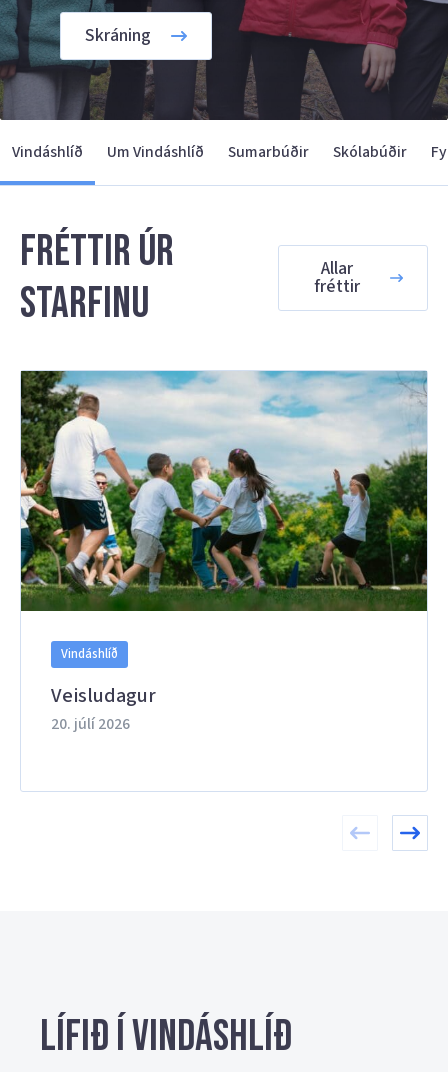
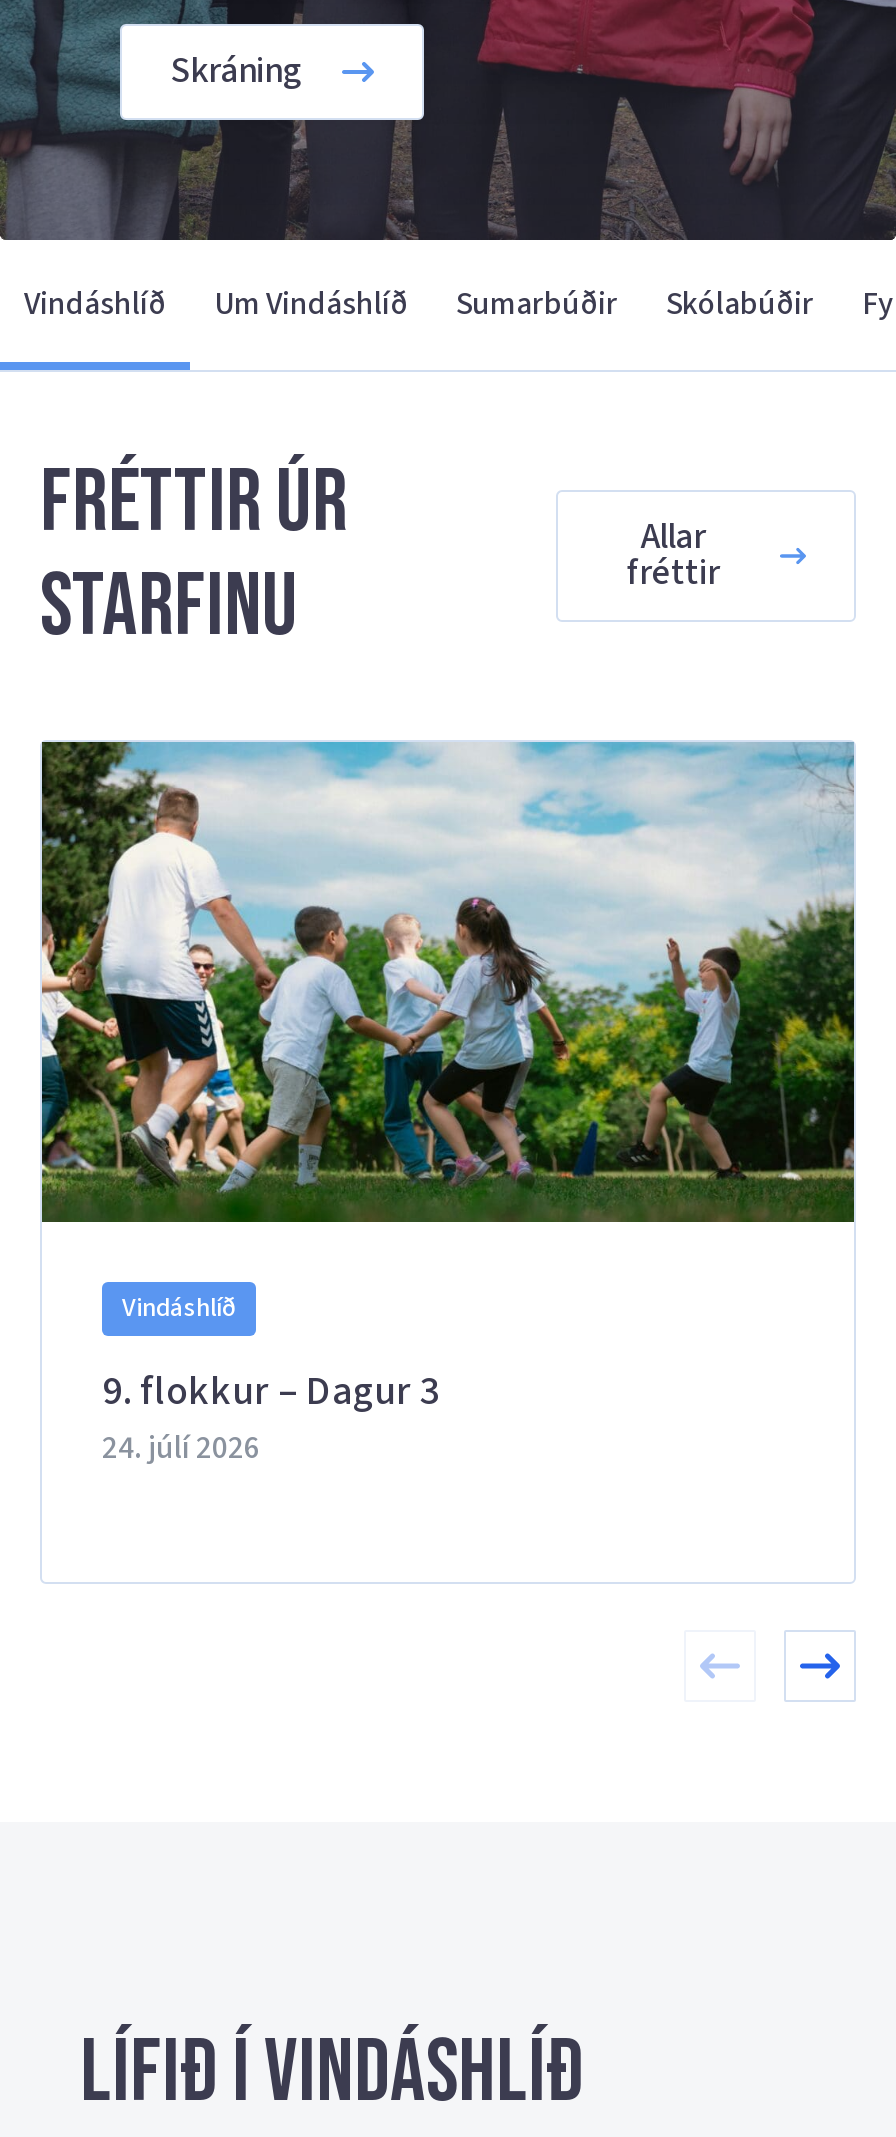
- Veisludagur
- 20. júlí 2026
+ 9. flokkur – Dagur 3
+ 24. júlí 2026
